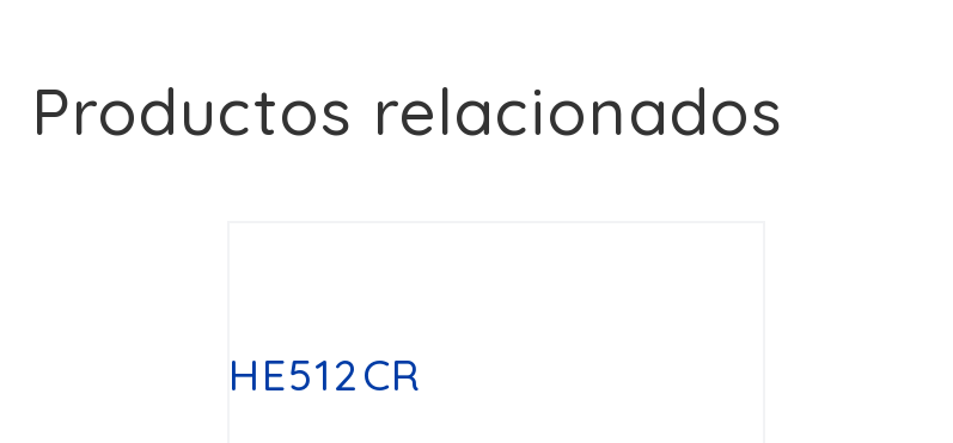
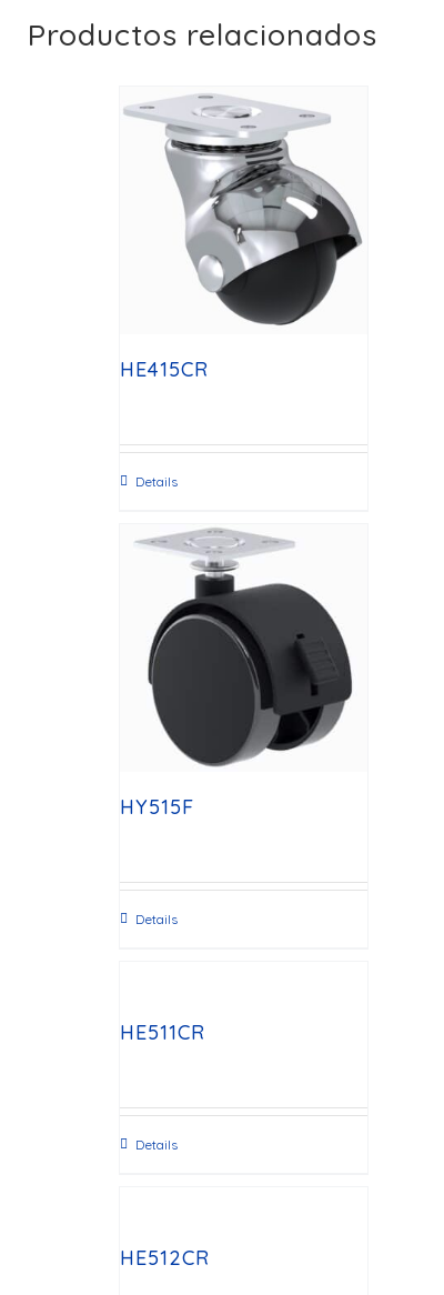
+ [image]
+ HE415CR

+ [image]
+ HY515F

+ HE511CR

+ Details

+ Details

+ Details
